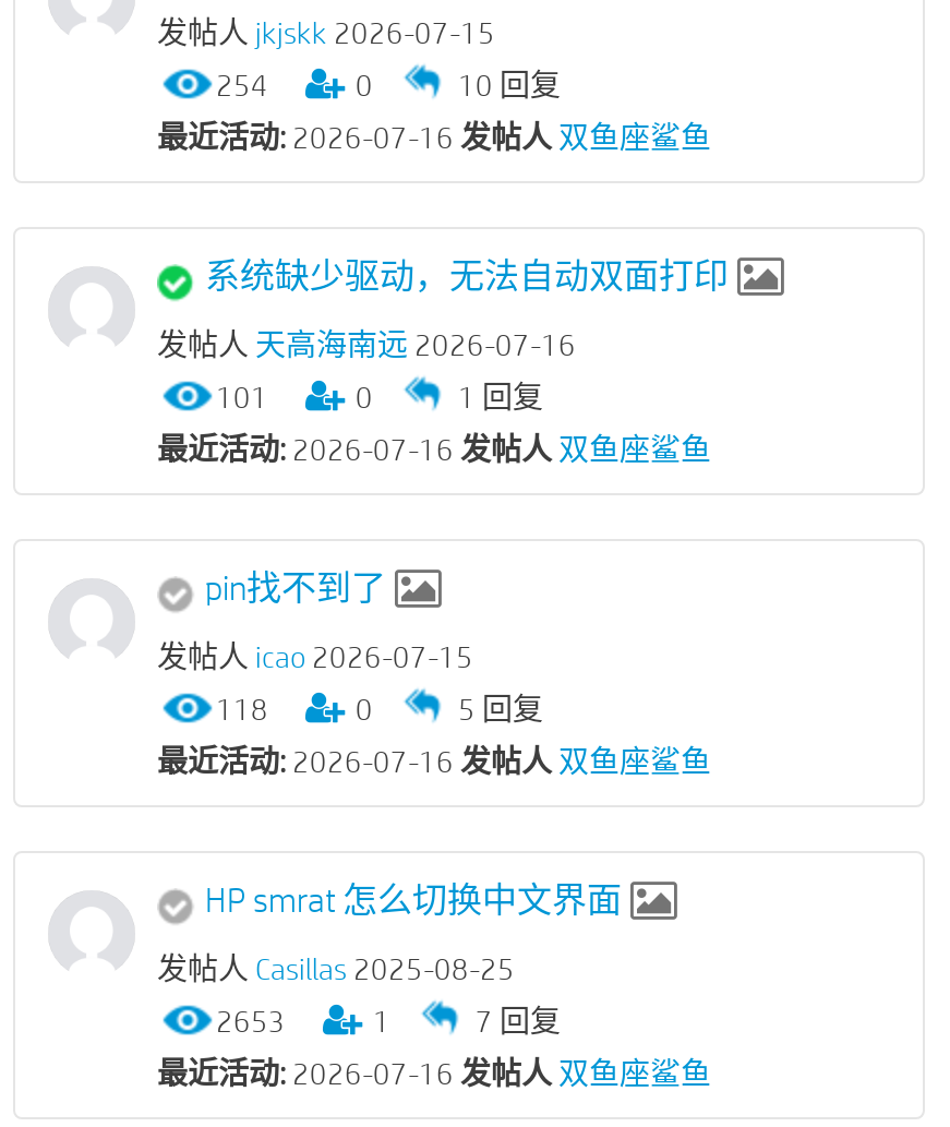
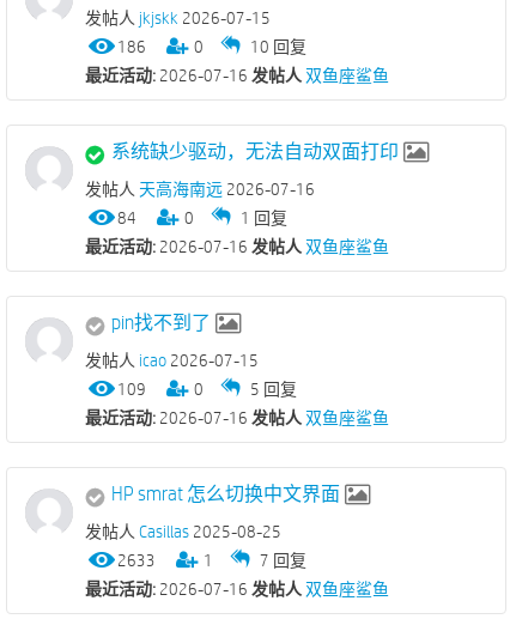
- 254
+ 186

- 101
+ 84

- 118
+ 109

- 2653
+ 2633
